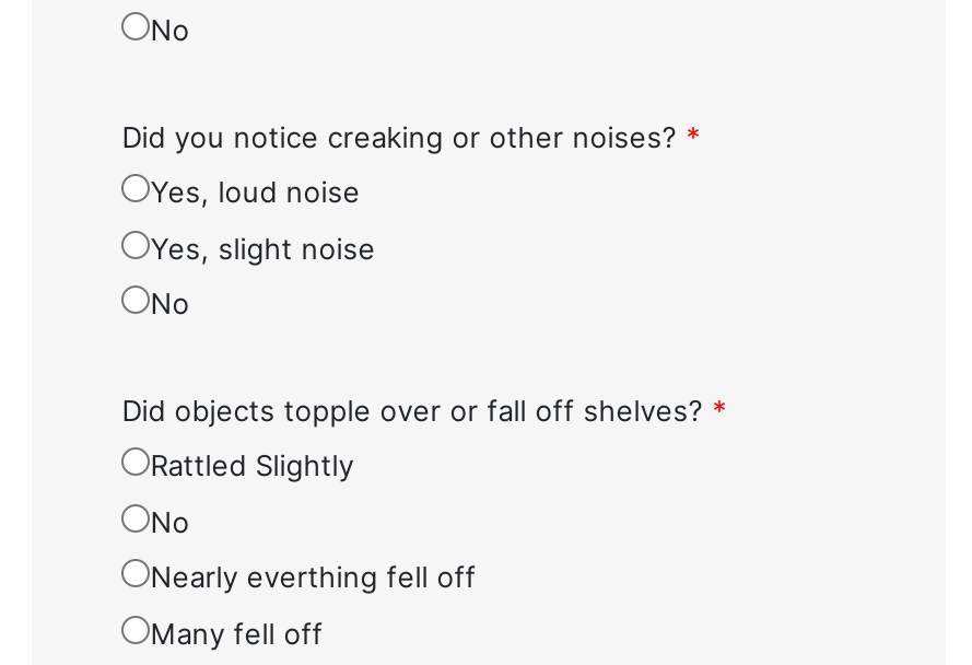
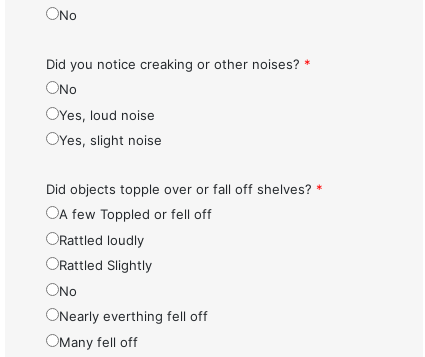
+ No

- No

+ A few Toppled or fell off
+ Rattled loudly
